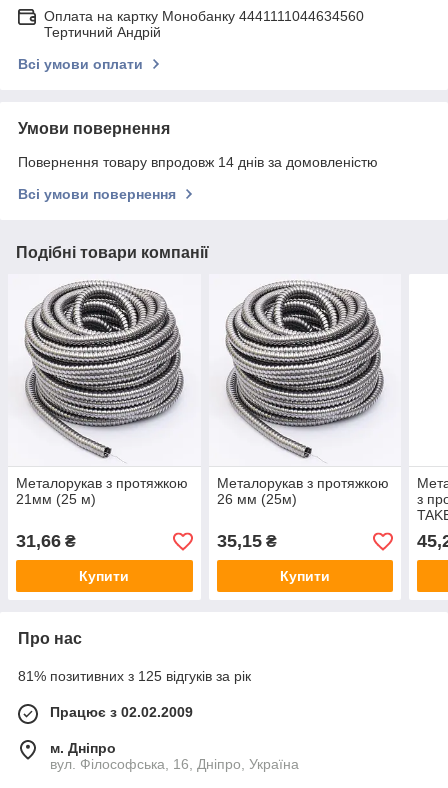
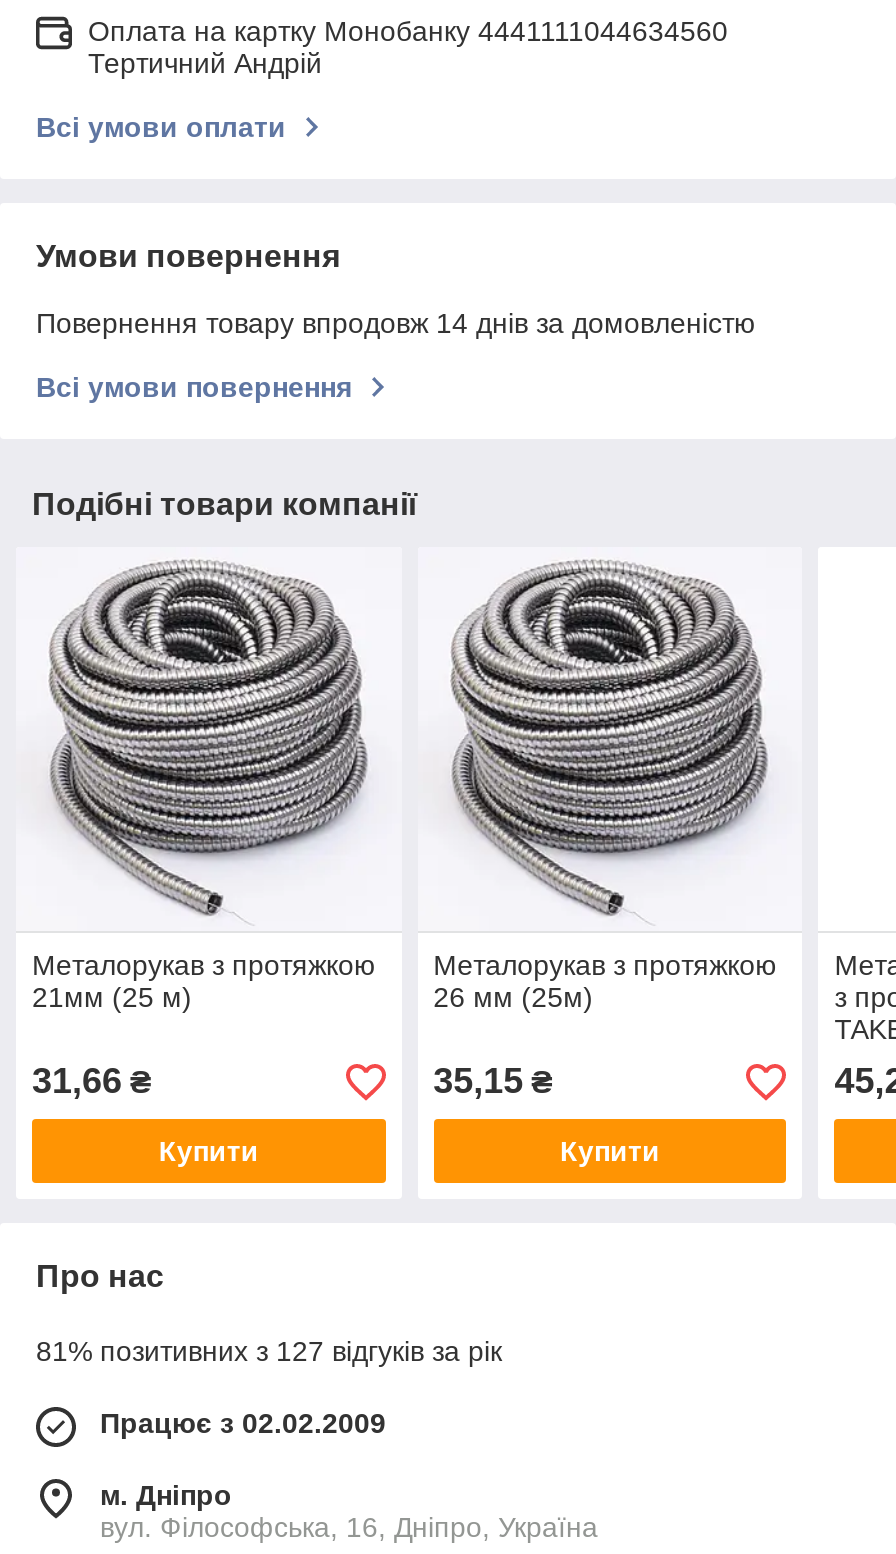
- 81% позитивних з 125 відгуків за рік
+ 81% позитивних з 127 відгуків за рік
